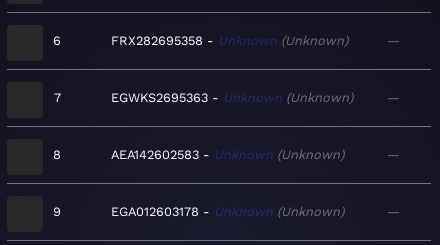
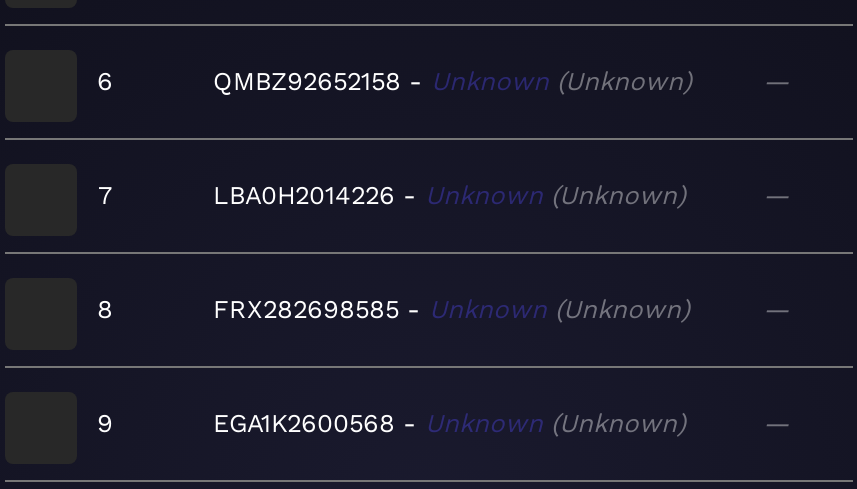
- FRX282695358
+ QMBZ92652158

- EGWKS2695363
+ LBA0H2014226

- AEA142602583
+ FRX282698585

- EGA012603178
+ EGA1K2600568
